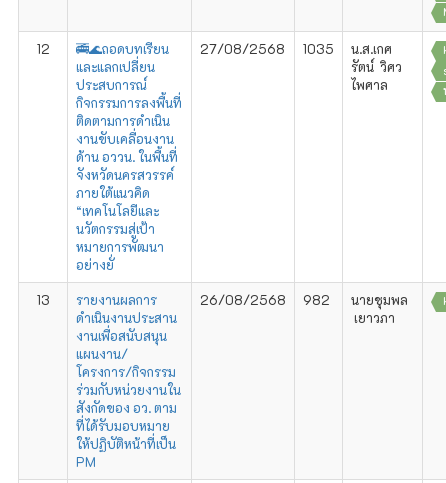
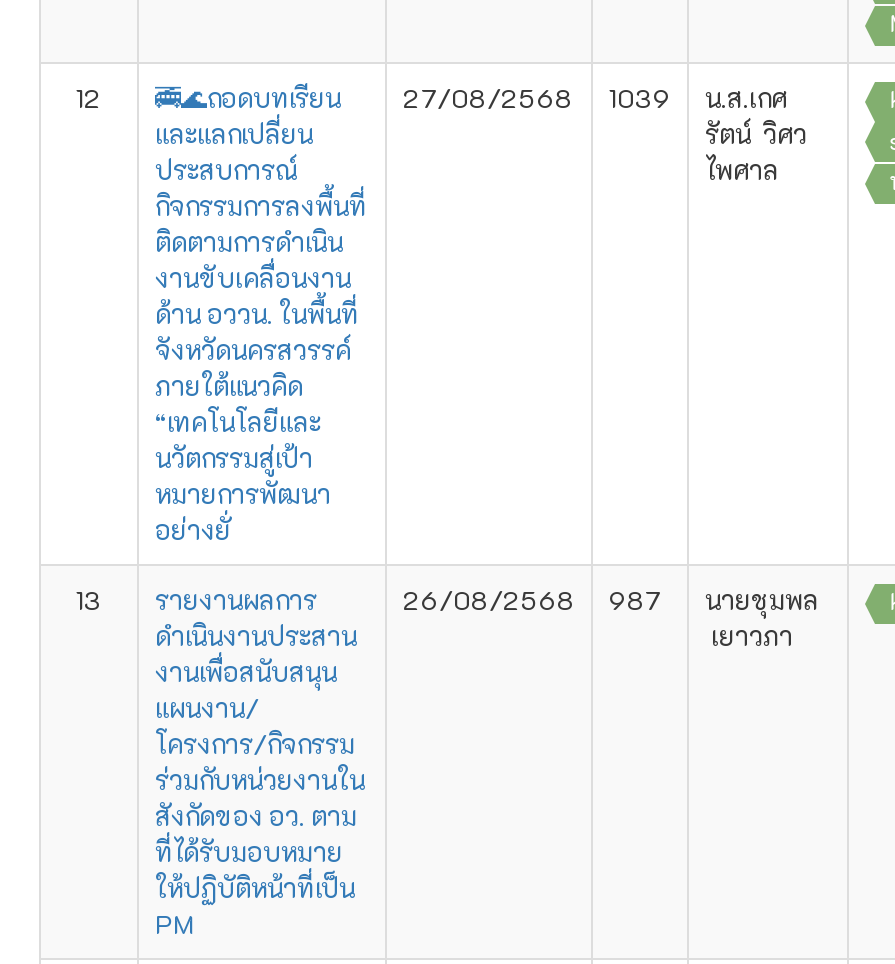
- 1035
+ 1039

- 26/08/2568 982 นายชุมพล
+ 26/08/2568 987 นายชุมพล
